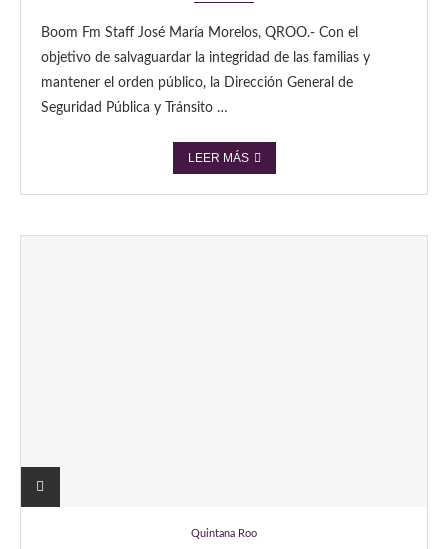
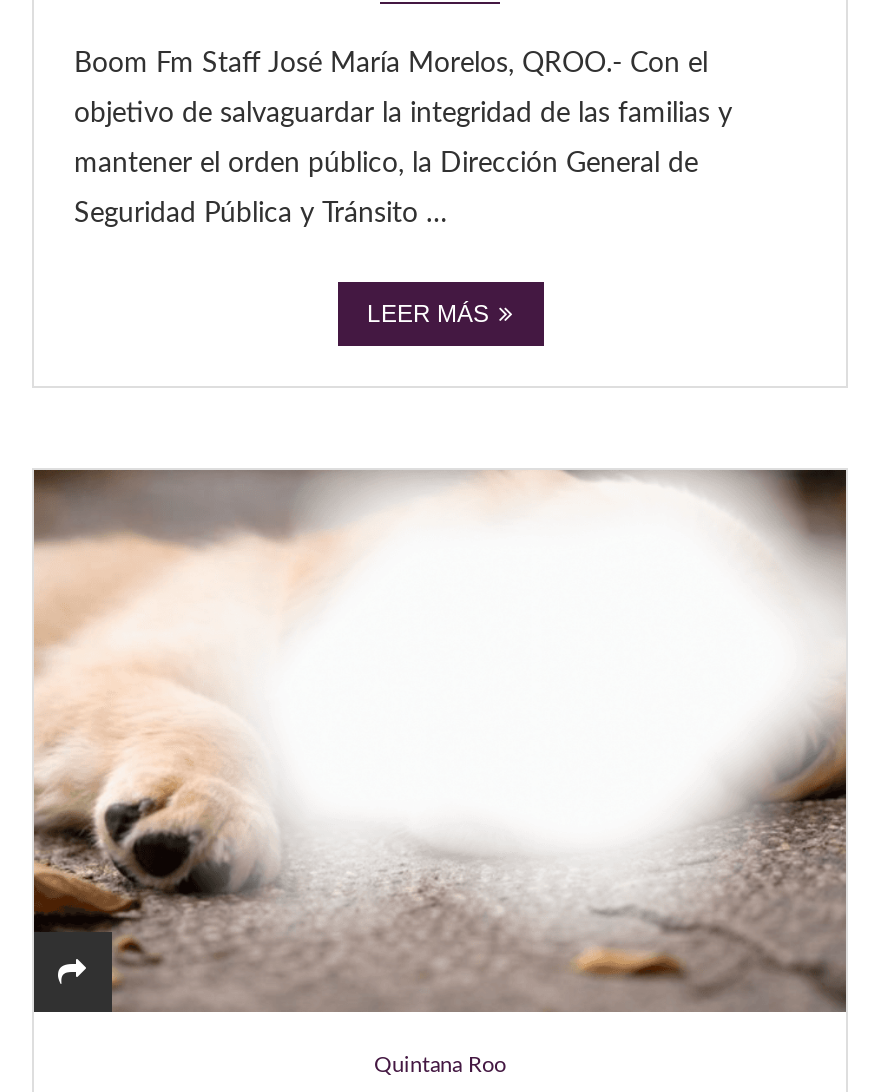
+ [image]
